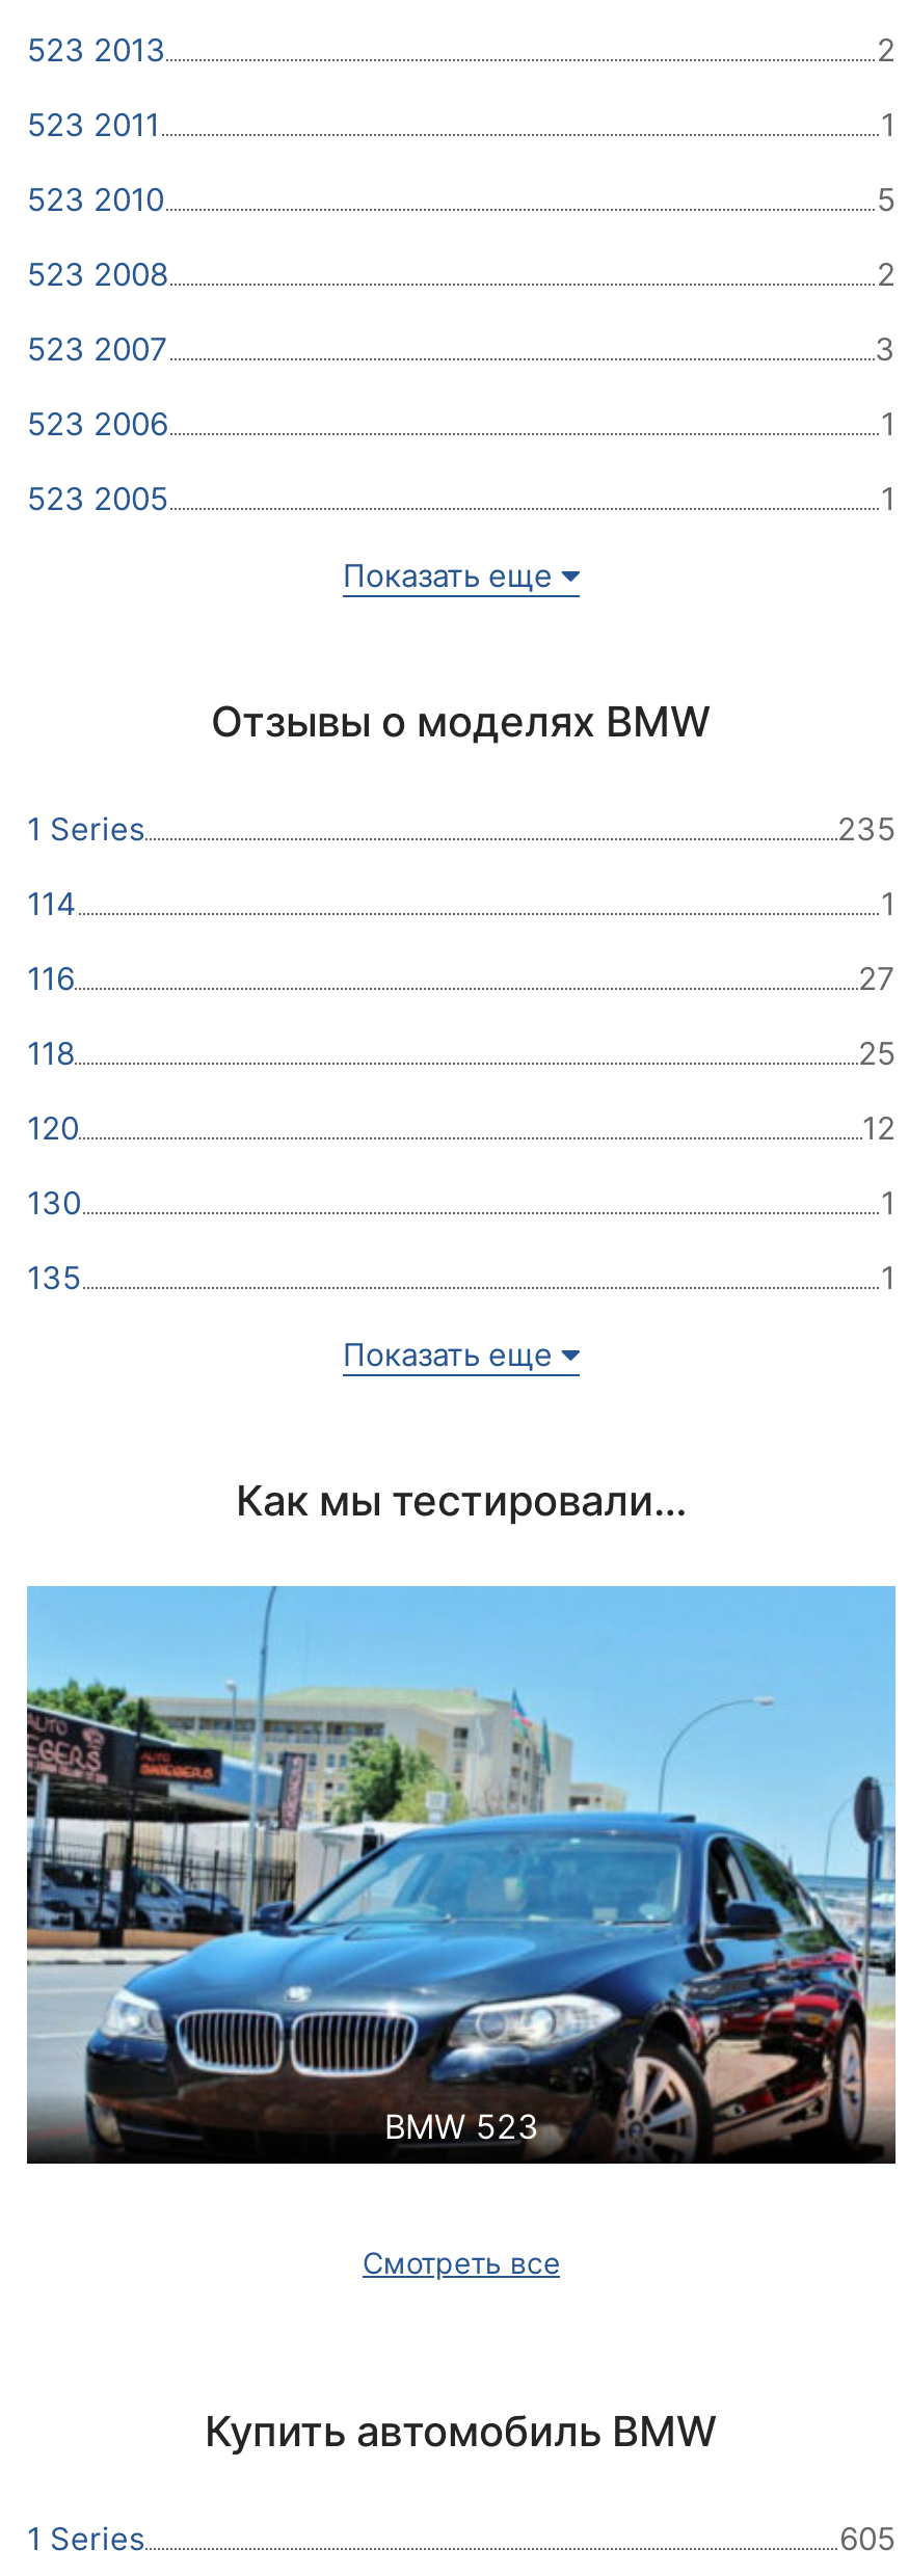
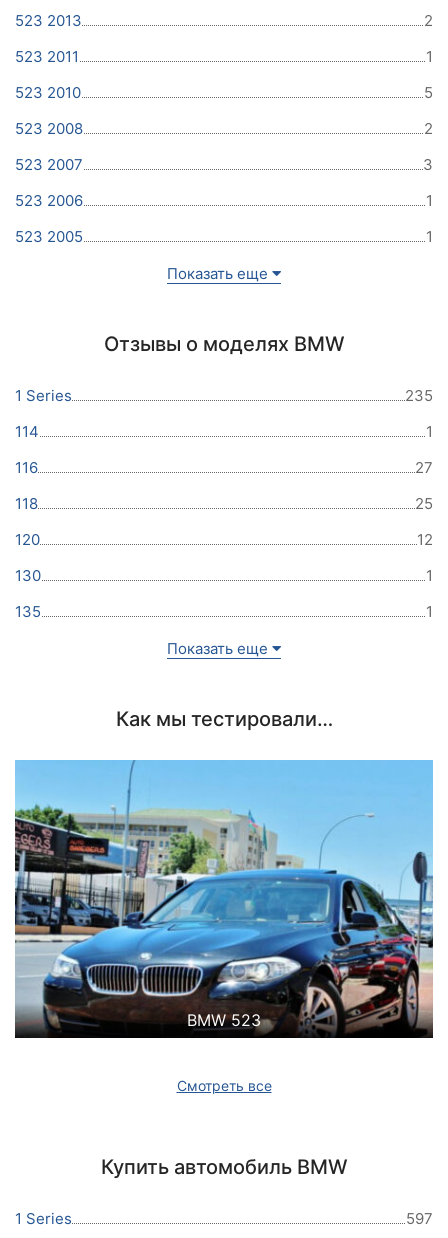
- 605
+ 597
